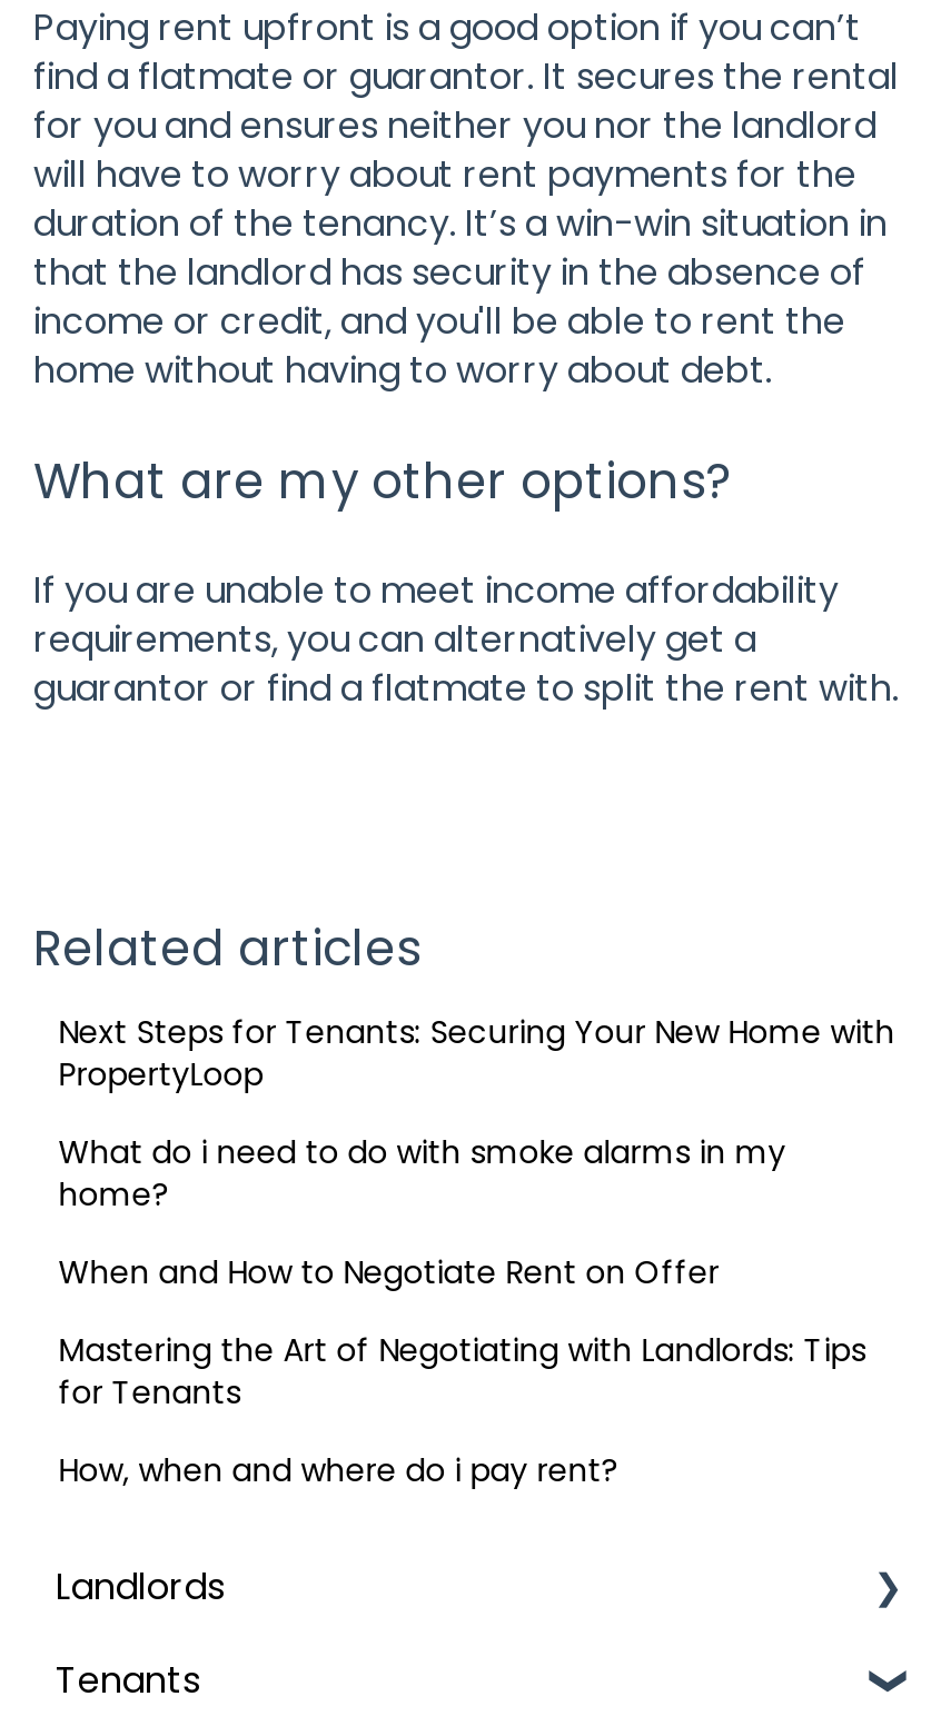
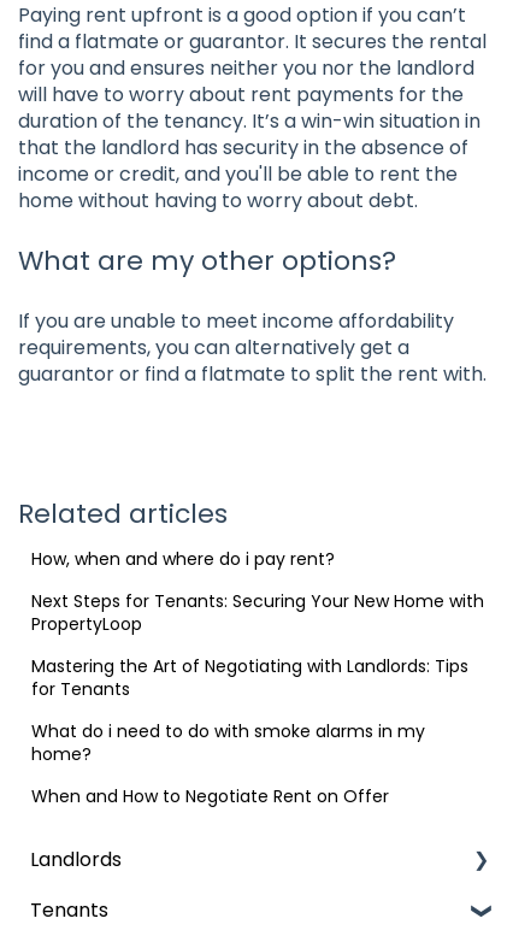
moved down: Next Steps for Tenants: Securing Your New Home with | PropertyLoop

moved down: What do i need to do with smoke alarms in my | home? | When and How to Negotiate Rent on Offer

moved up: Mastering the Art of Negotiating with Landlords: Tips | for Tenants

moved up: How, when and where do i pay rent?
